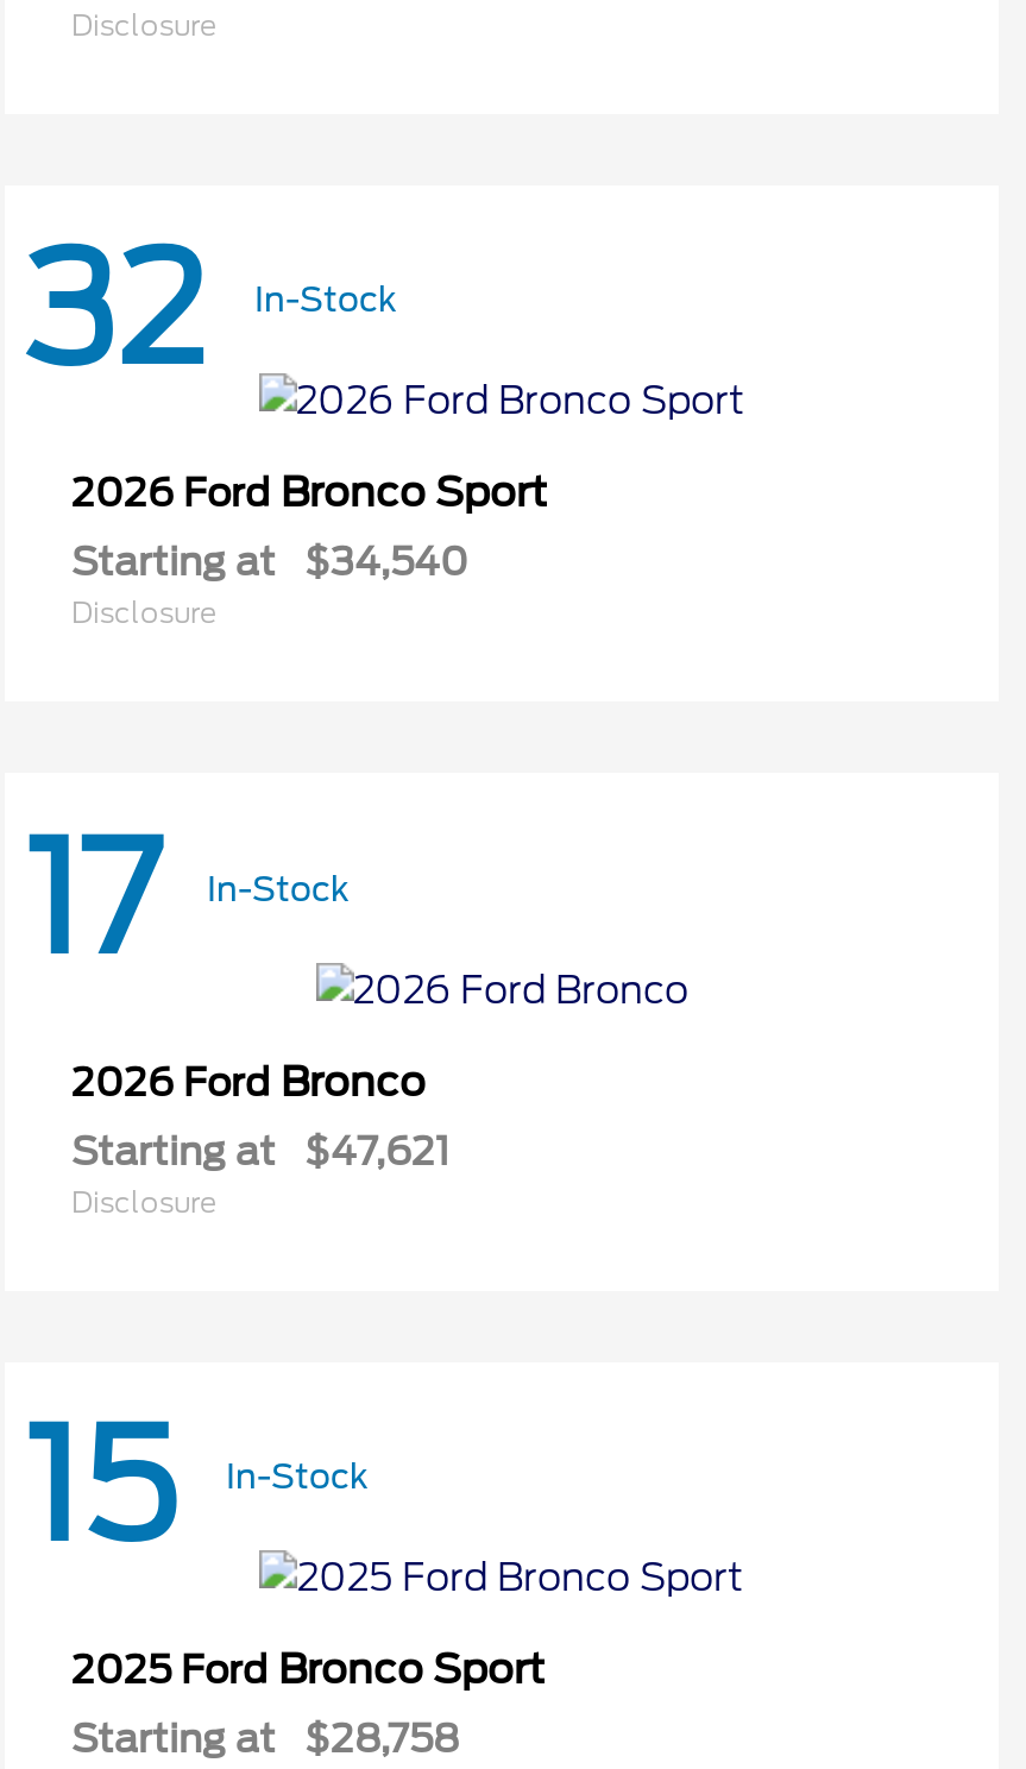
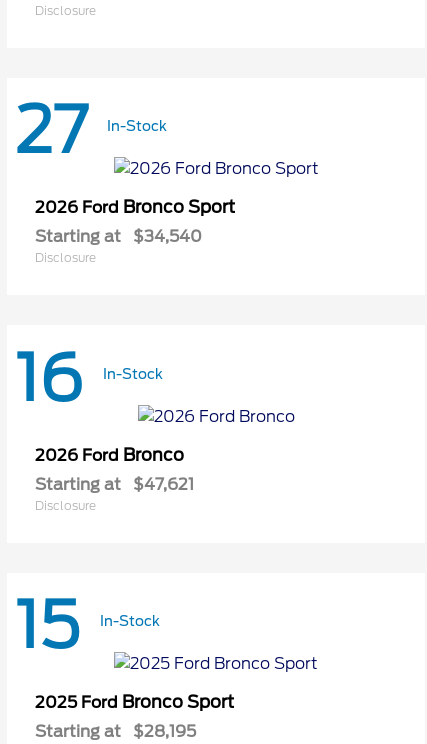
- 32 In-Stock
+ 27 In-Stock

- 17 In-Stock
+ 16 In-Stock

- Starting at $28,758
+ Starting at $28,195
